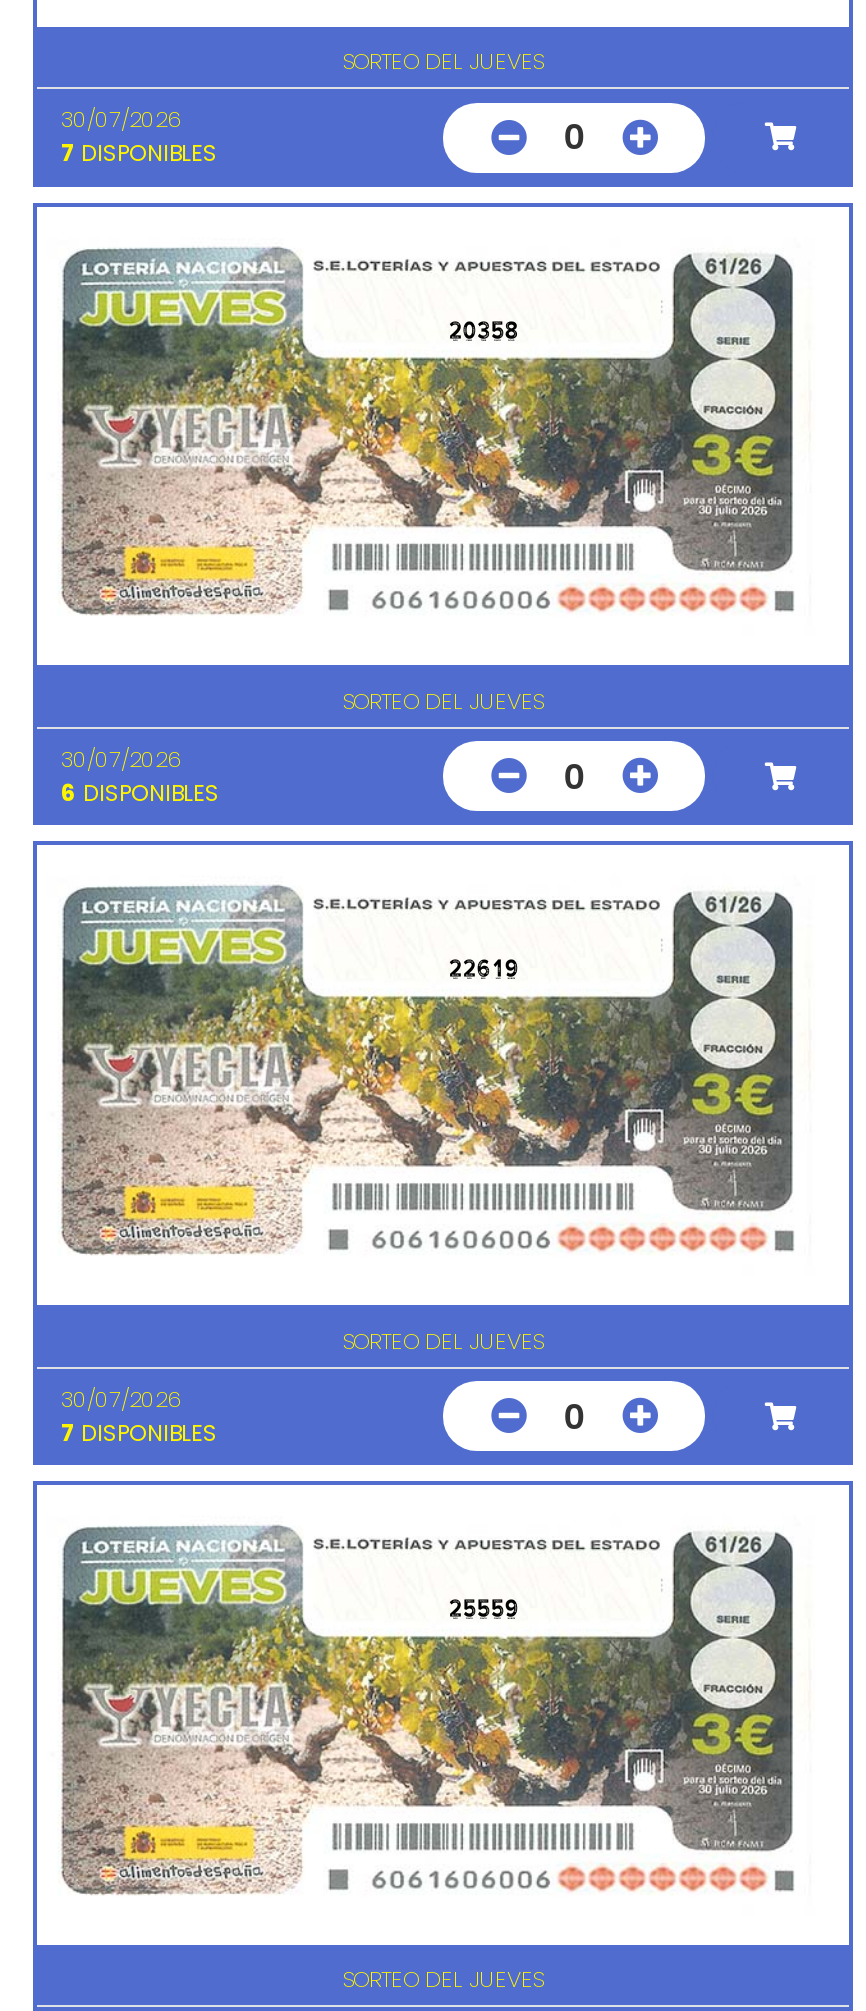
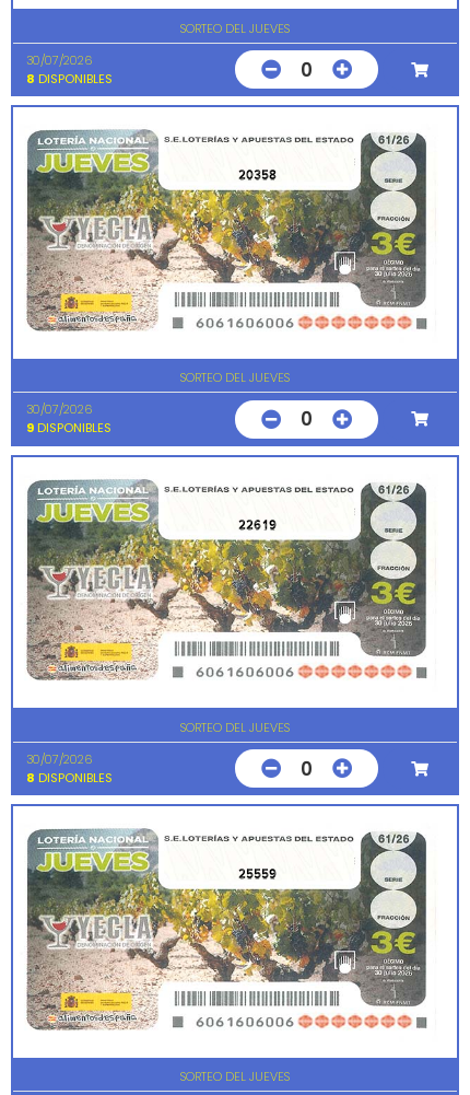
- 7 DISPONIBLES
+ 8 DISPONIBLES

- 6 DISPONIBLES
+ 9 DISPONIBLES

- 7 DISPONIBLES
+ 8 DISPONIBLES
